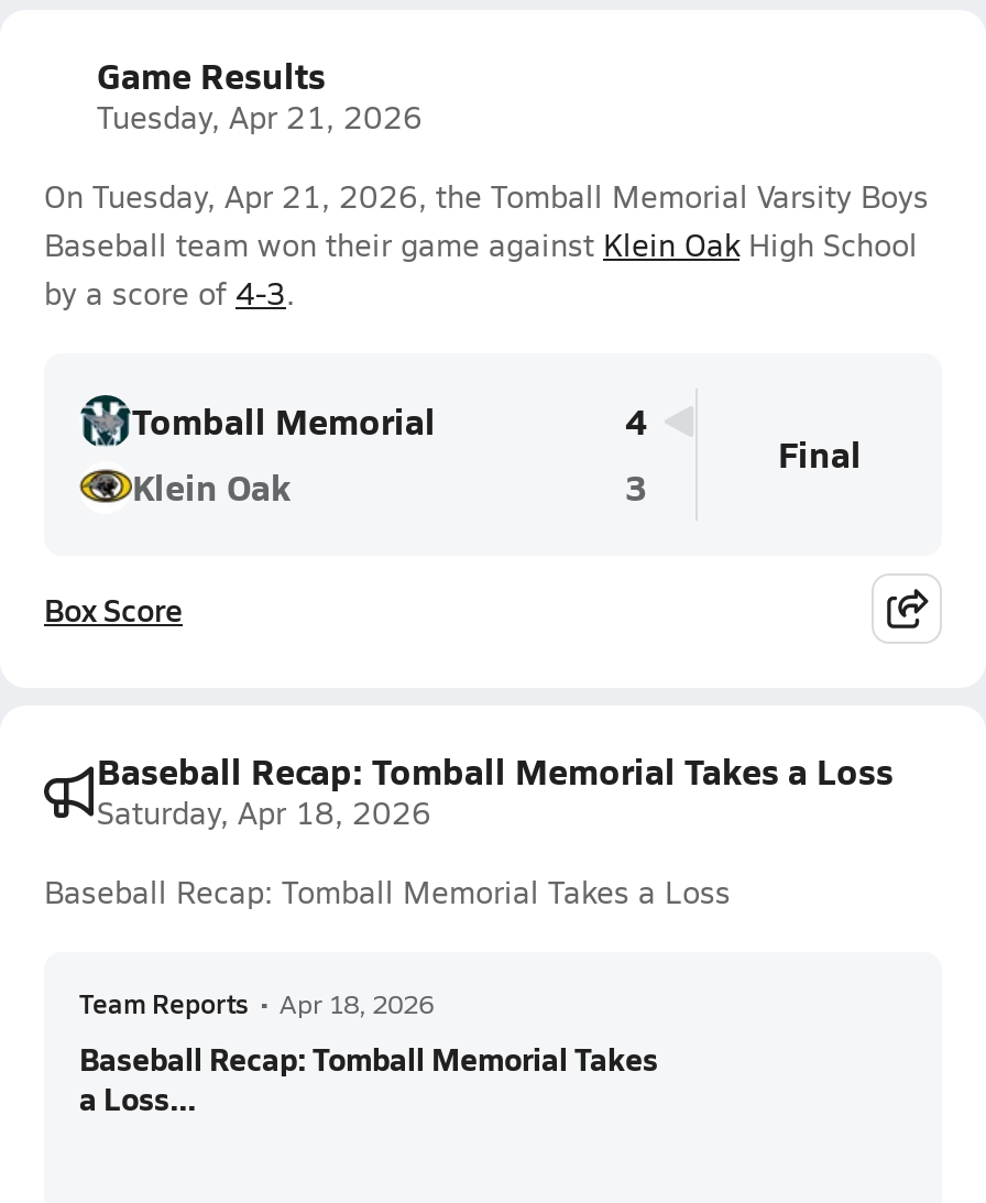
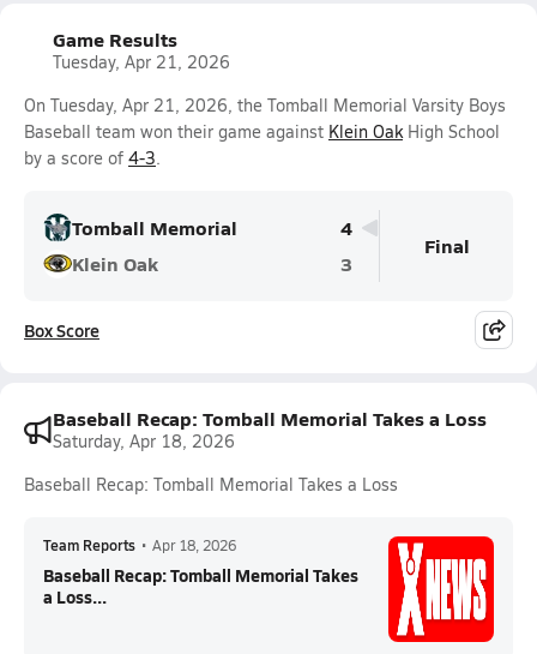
+ [image]
